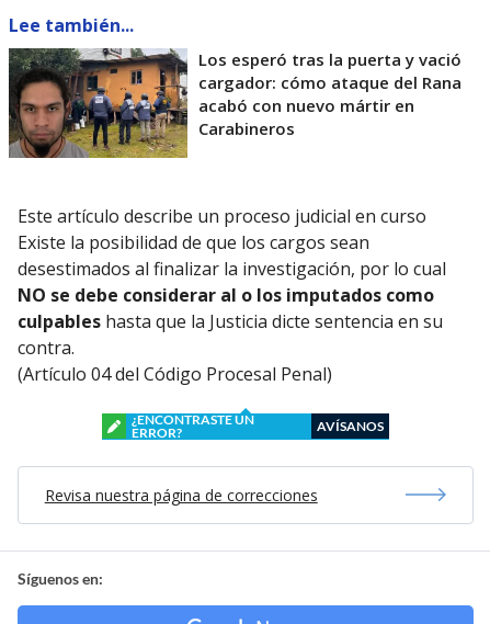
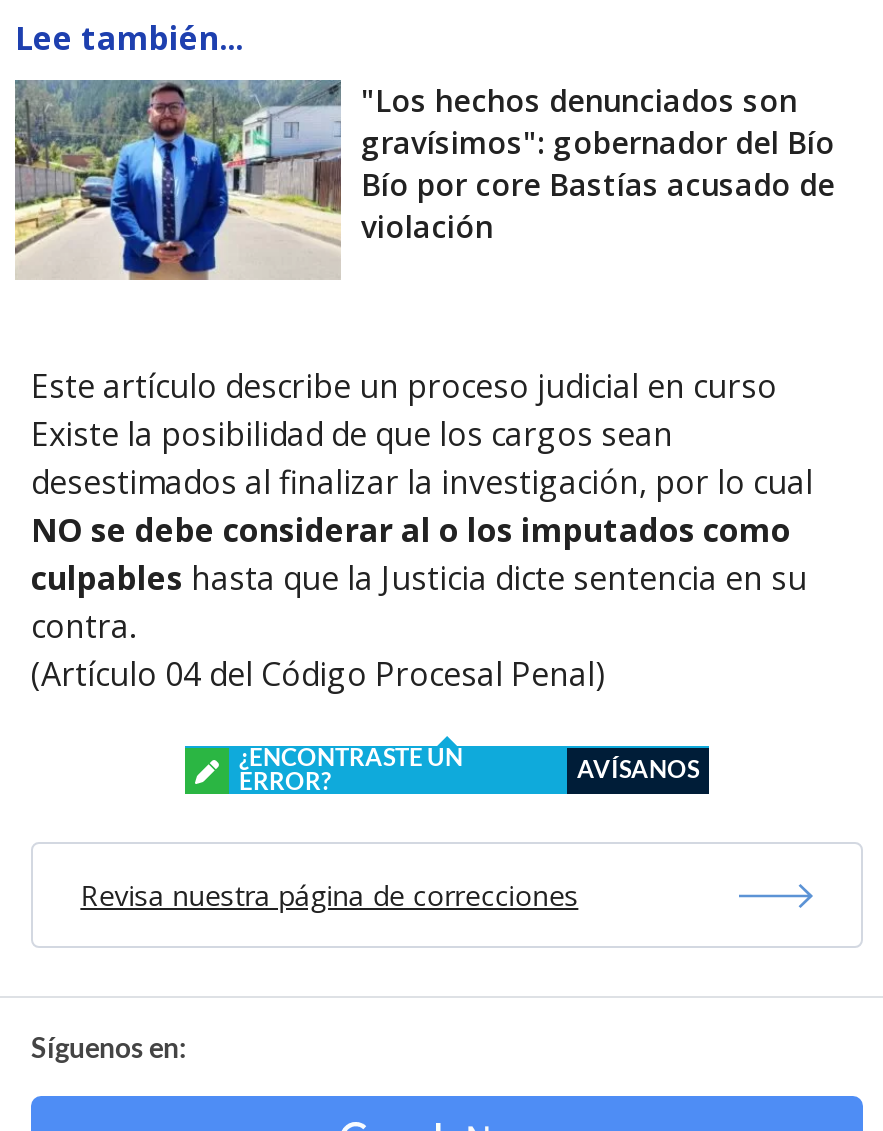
- [image]
- Los esperó tras la puerta y vació
- cargador: cómo ataque del Rana
- acabó con nuevo mártir en
- Carabineros
+ [image]
+ "Los hechos denunciados son
+ gravísimos": gobernador del Bío
+ Bío por core Bastías acusado de
+ violación
